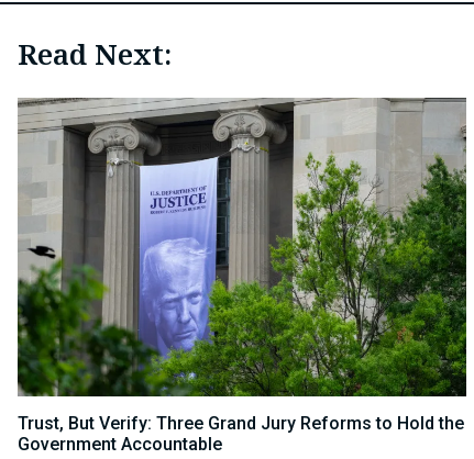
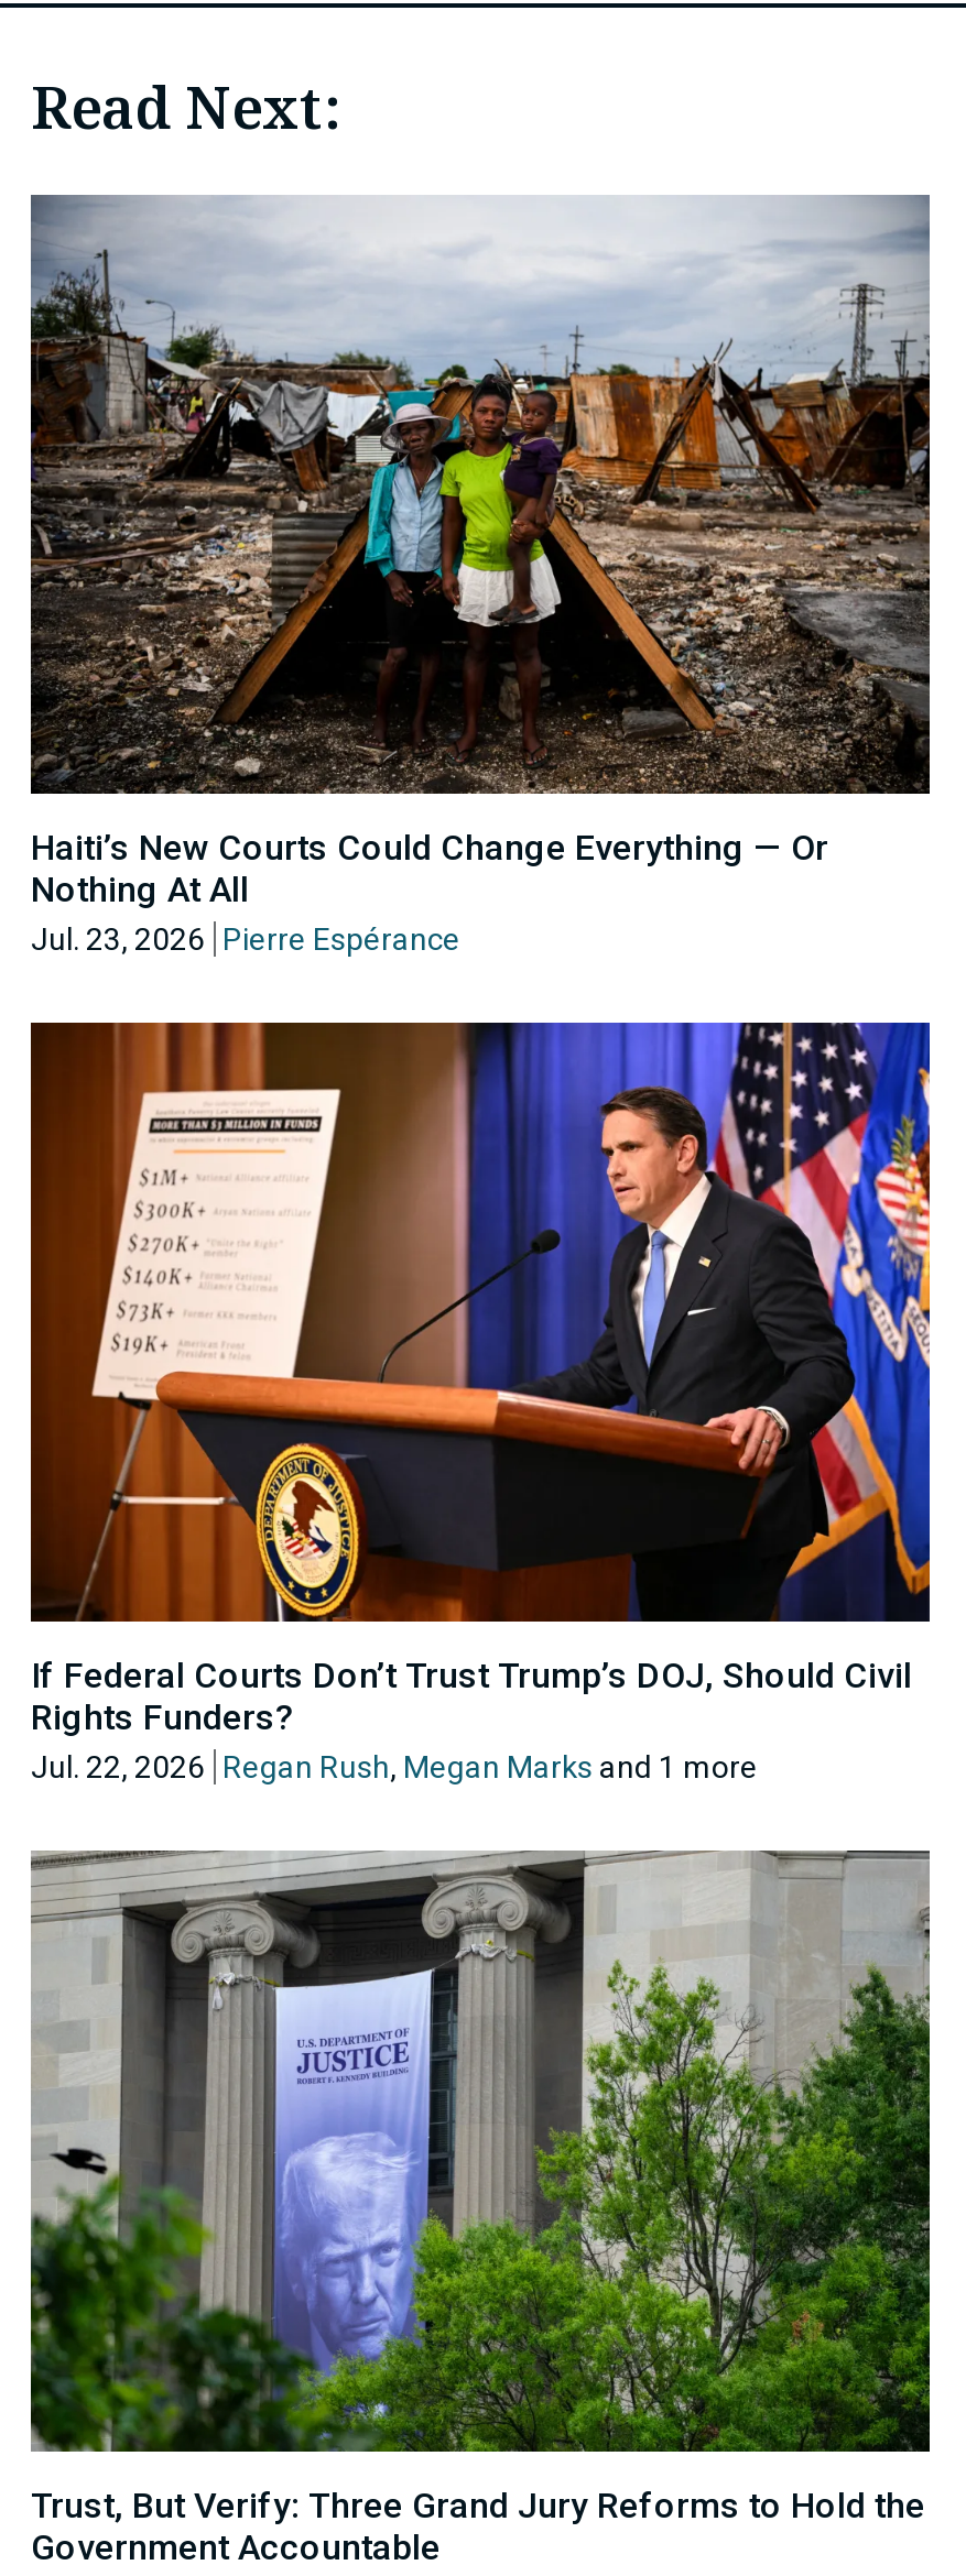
+ [image]
+ If Federal Courts Don’t Trust Trump’s DOJ, Should Civil
+ Rights Funders?
+ Jul. 22, 2026 Regan Rush, Megan Marks and 1 more

+ [image]
+ Haiti’s New Courts Could Change Everything — Or
+ Nothing At All
+ Jul. 23, 2026 Pierre Espérance
